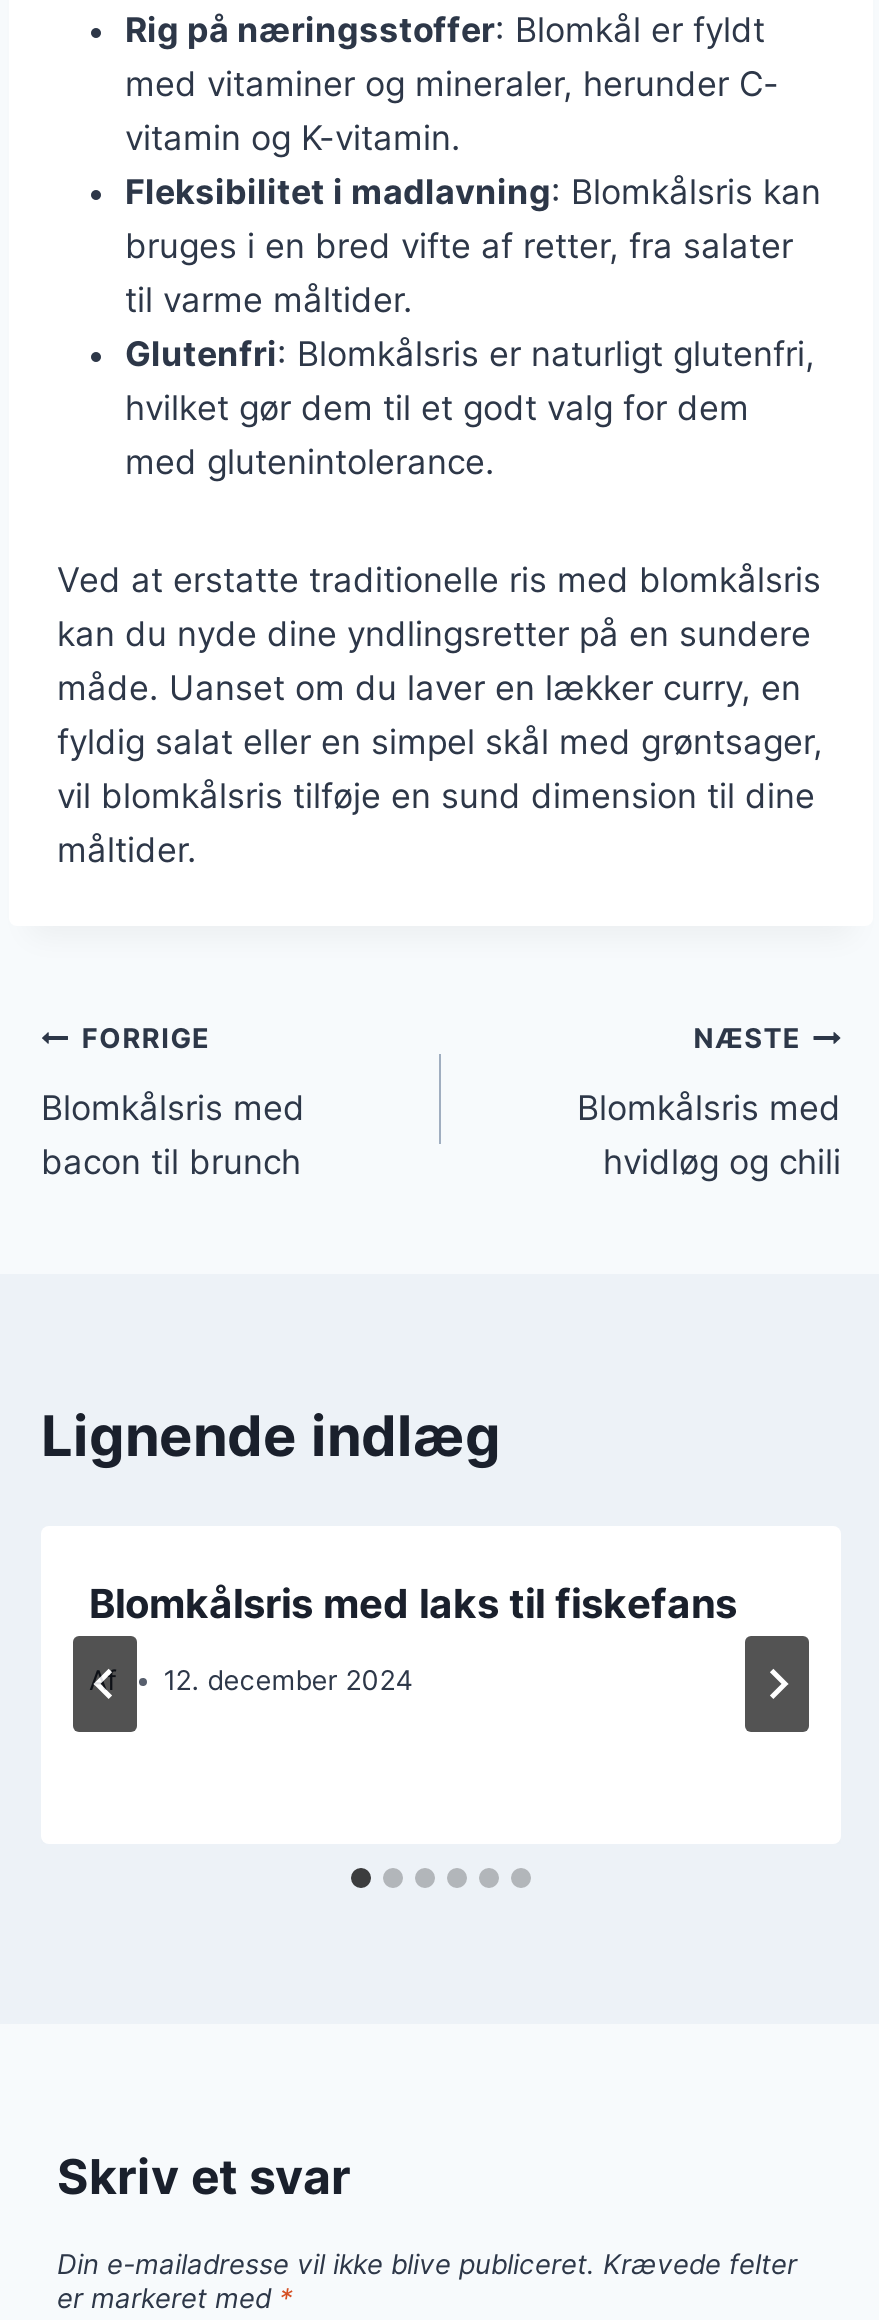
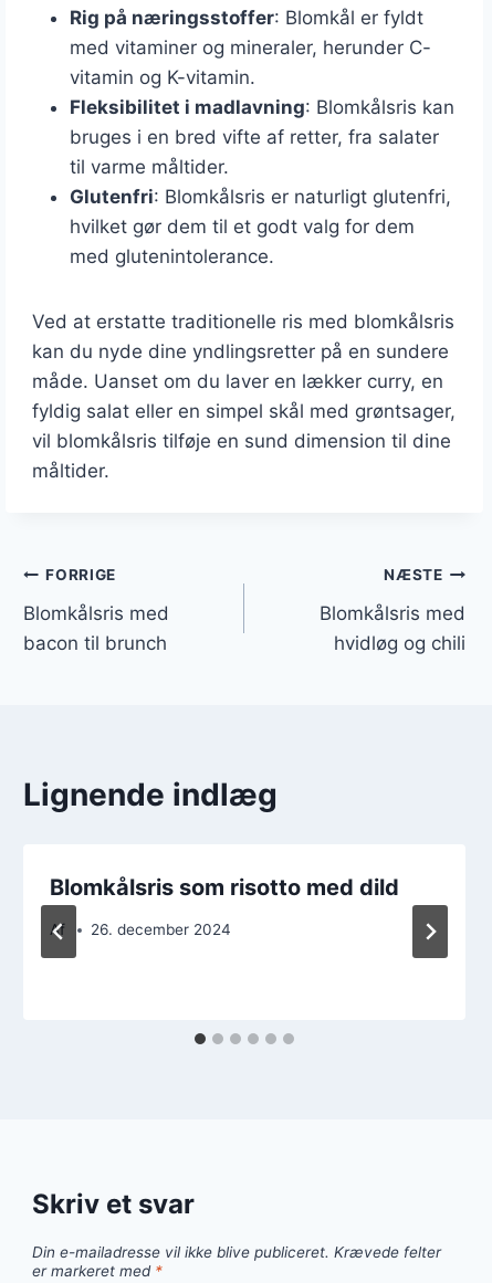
- Blomkålsris med laks til fiskefans
+ Blomkålsris som risotto med dild

- 12. december 2024
+ 26. december 2024
